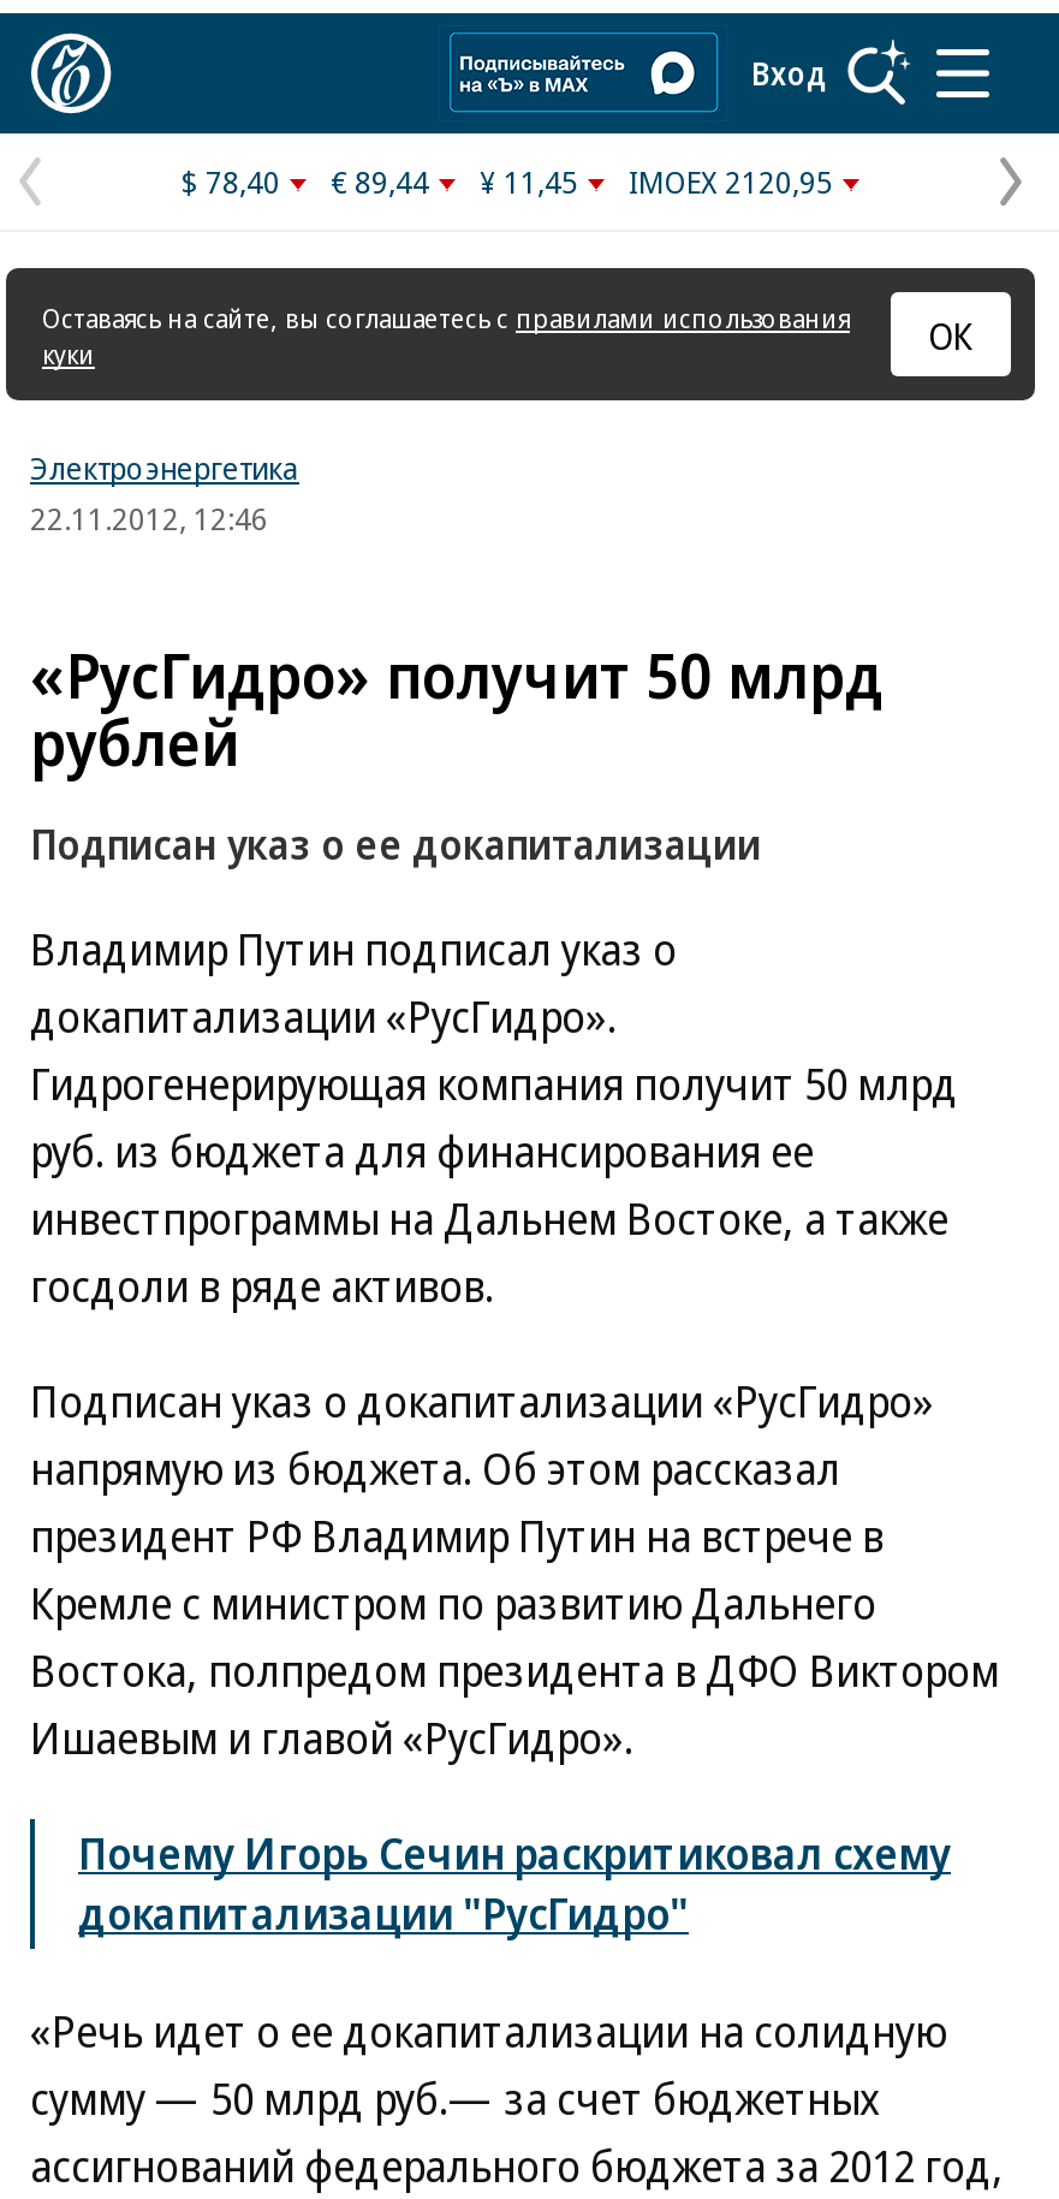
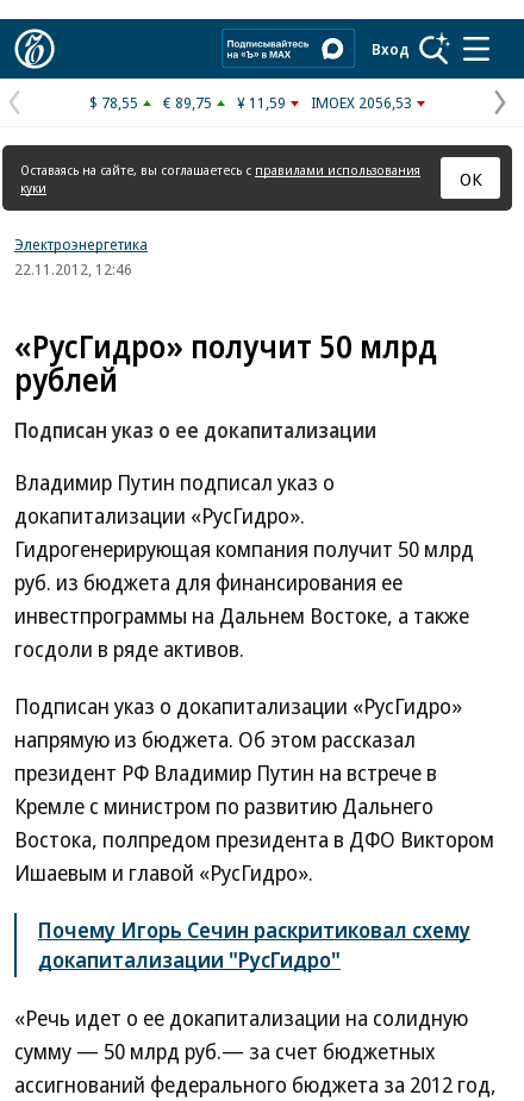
- $ 78,40
+ $ 78,55

- € 89,44
+ € 89,75

- ¥ 11,45
+ ¥ 11,59

- IMOEX 2120,95
+ IMOEX 2056,53
